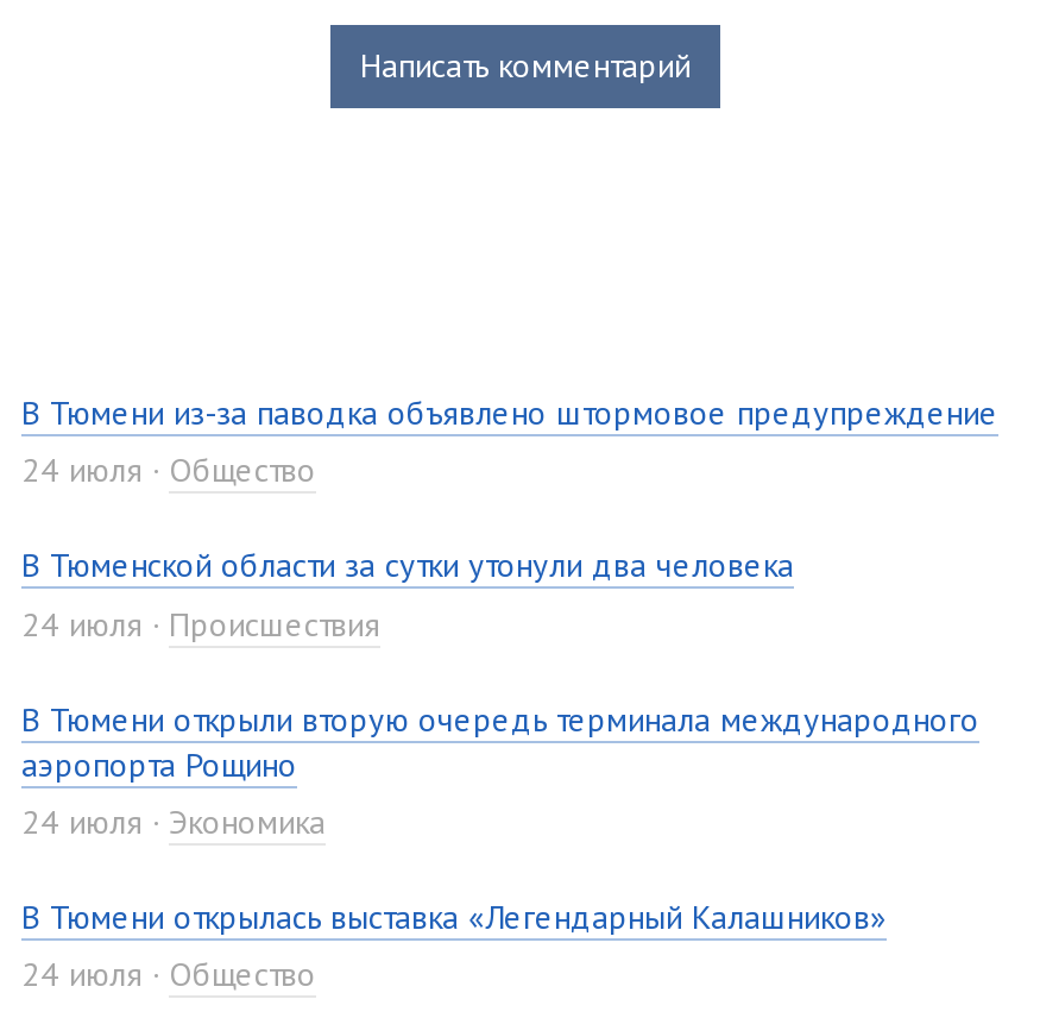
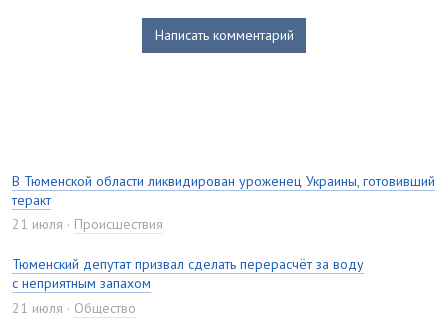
- В Тюмени из-за паводка объявлено штормовое предупреждение
- 24 июля
- Общество
- В Тюменской области за сутки утонули два человека
- 24 июля
+ В Тюменской области ликвидирован уроженец Украины, готовивший
+ теракт
+ 21 июля

- В Тюмени открыли вторую очередь терминала международного
- аэропорта Рощино
- 24 июля
- Экономика
- В Тюмени открылась выставка «Легендарный Калашников»
- 24 июля
+ Тюменский депутат призвал сделать перерасчёт за воду
+ с неприятным запахом
+ 21 июля
